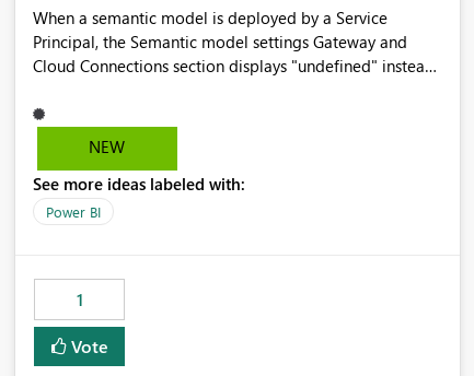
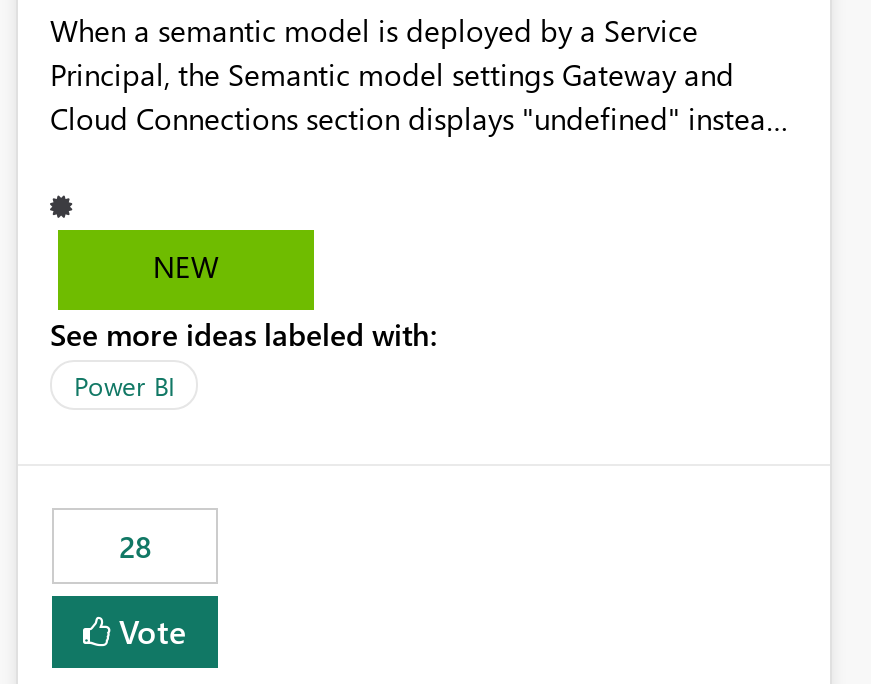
- 1
+ 28
